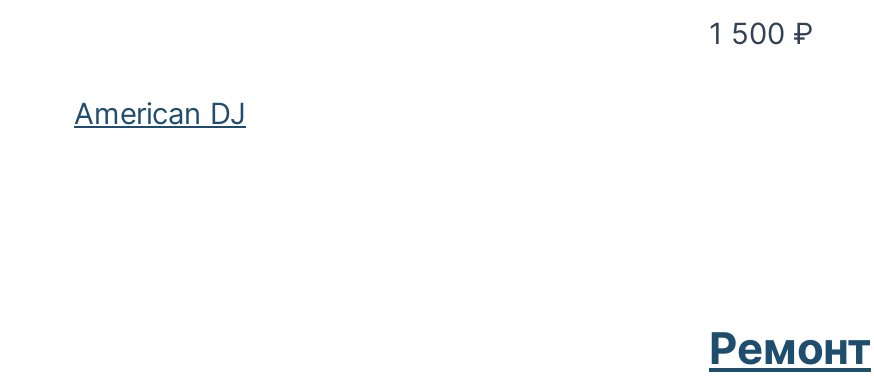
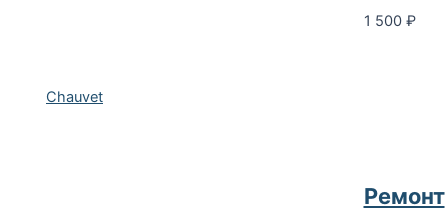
- American DJ
+ Chauvet
